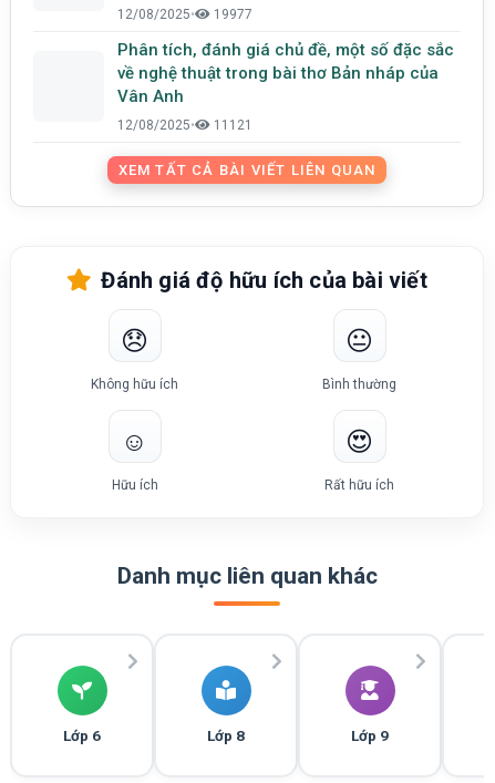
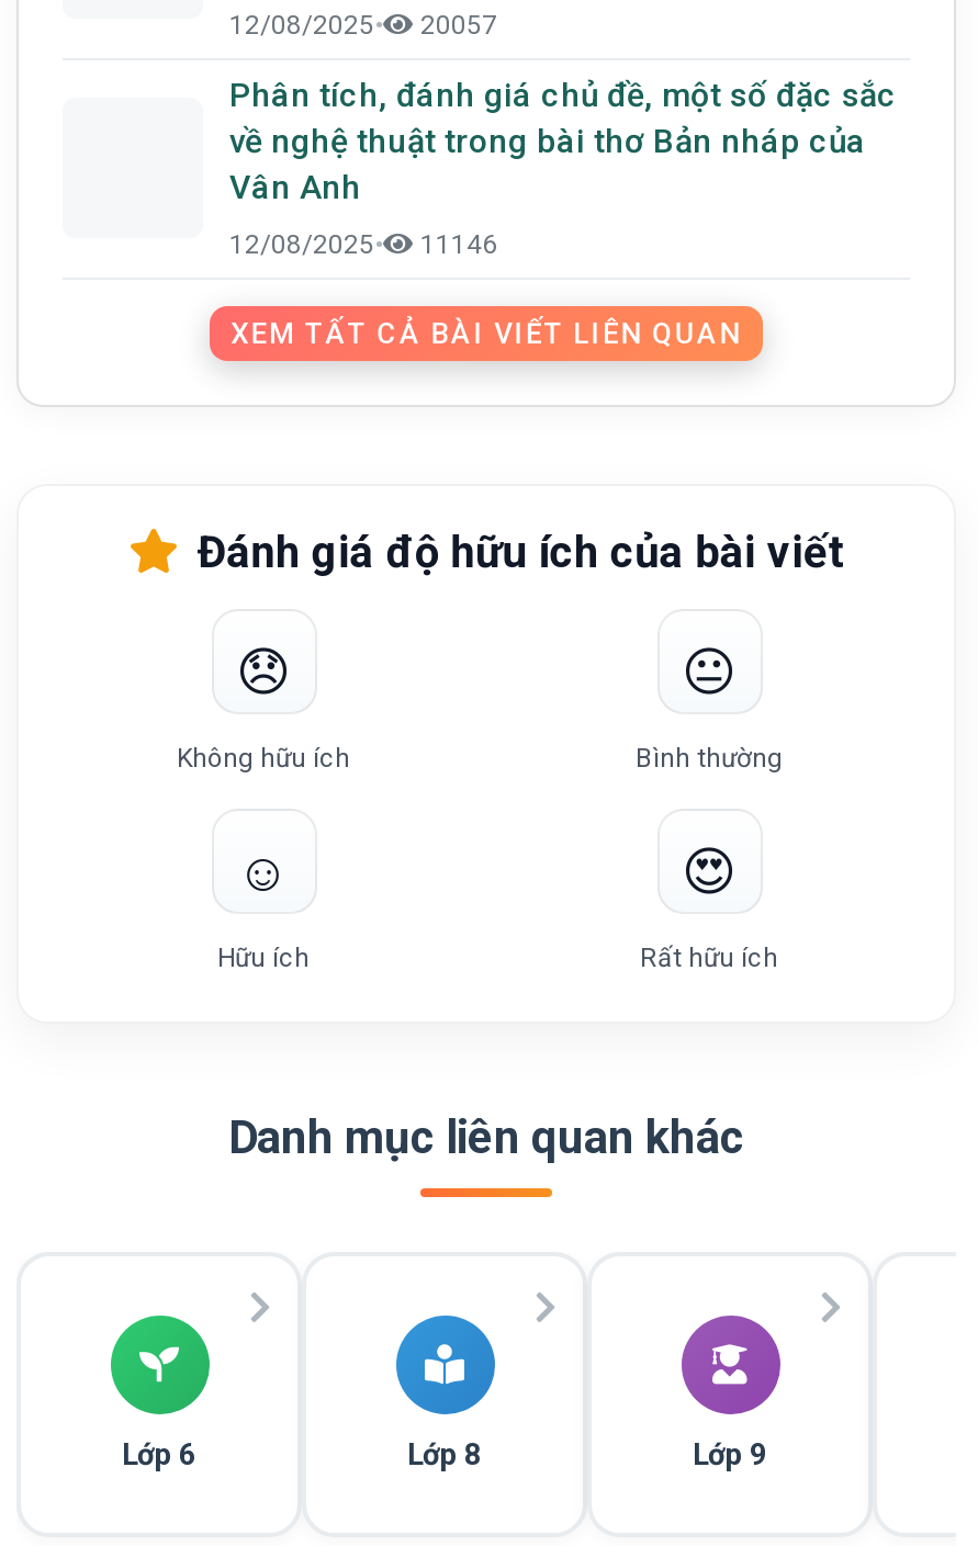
- 12/08/2025• 19977
+ 12/08/2025• 20057

- 12/08/2025• 11121
+ 12/08/2025• 11146
